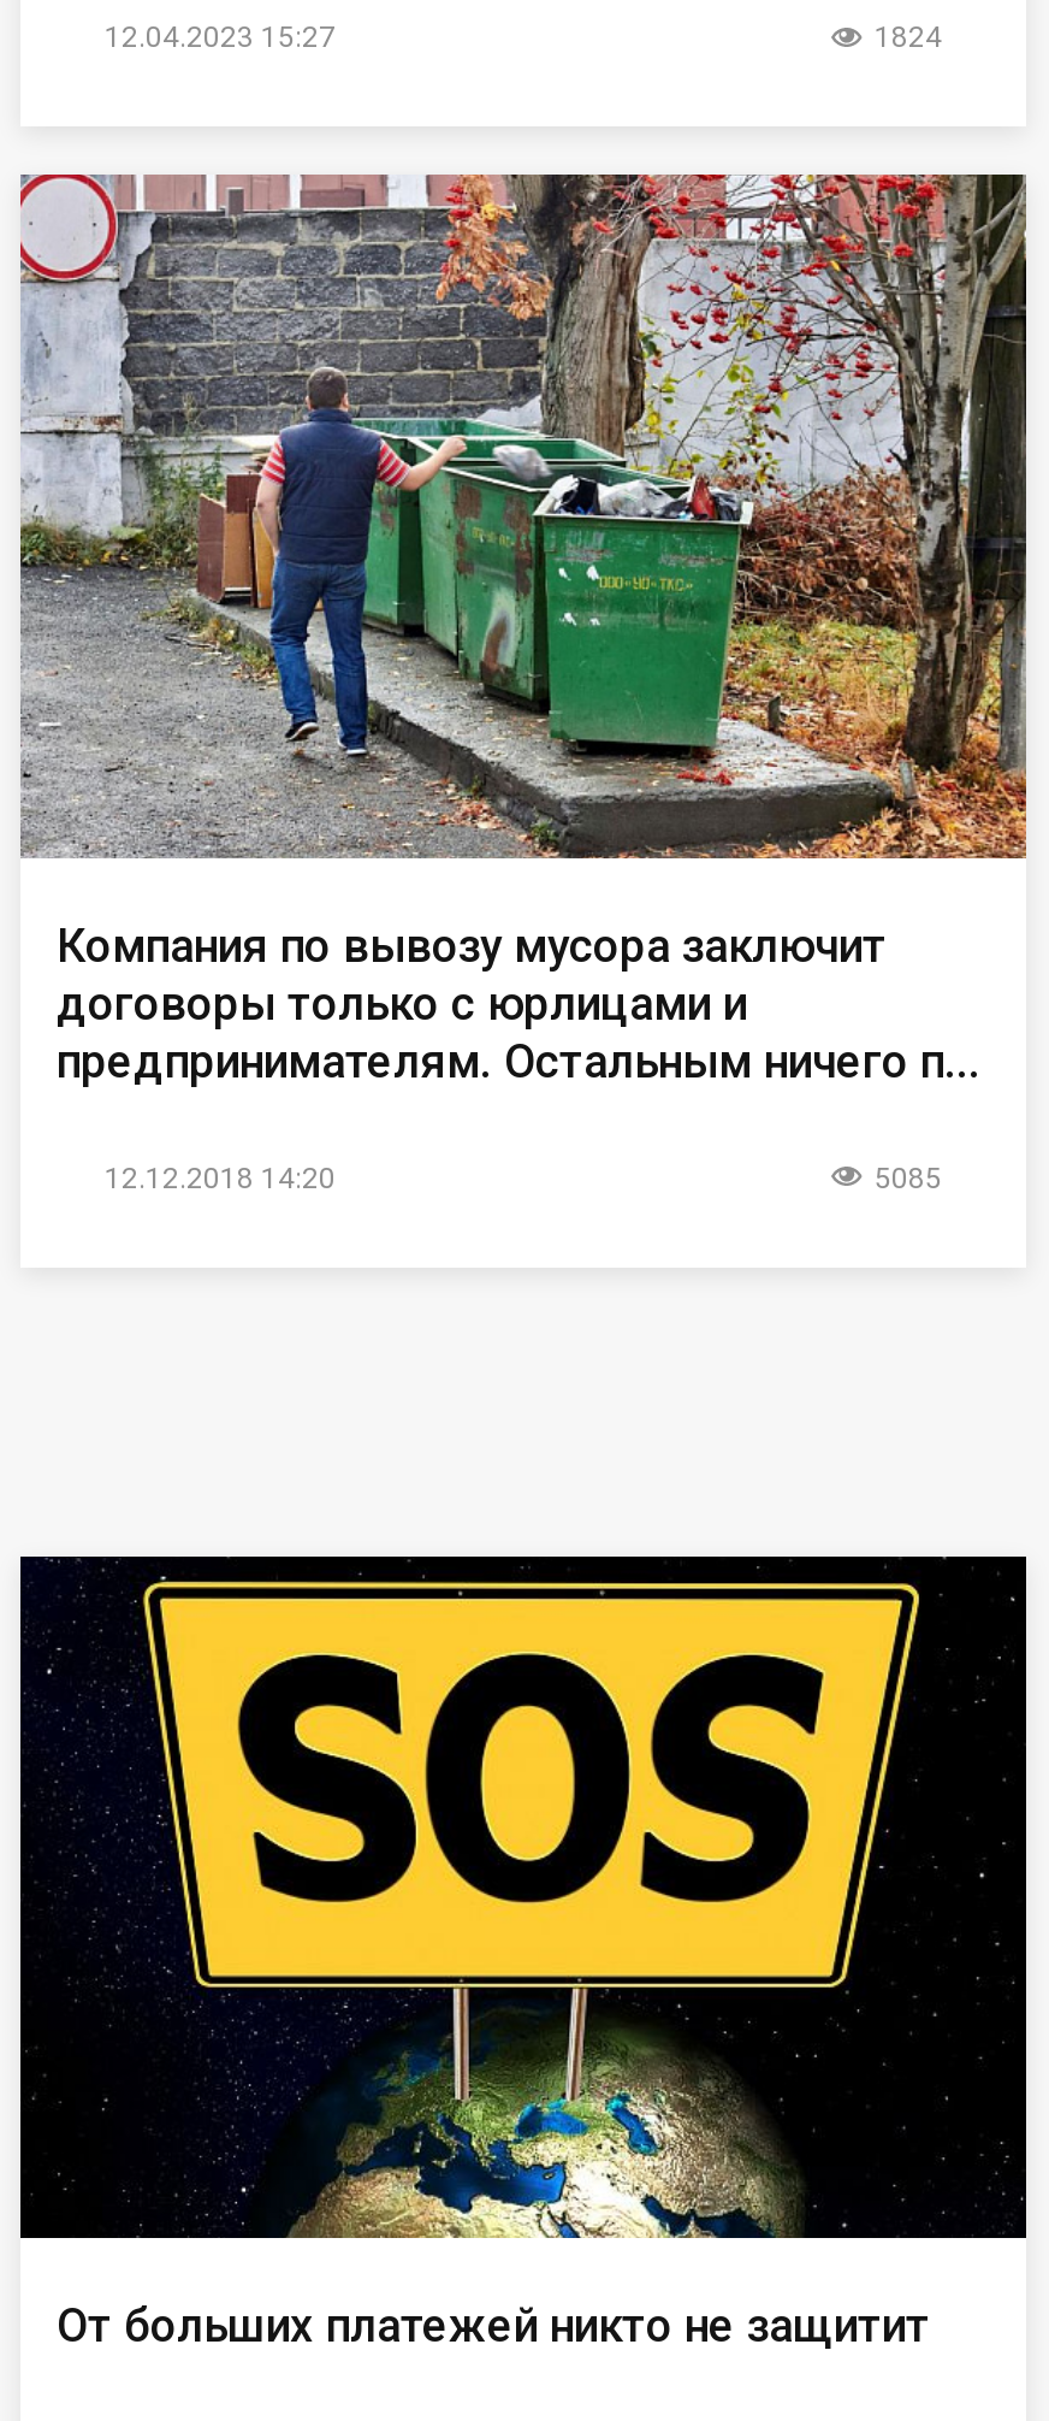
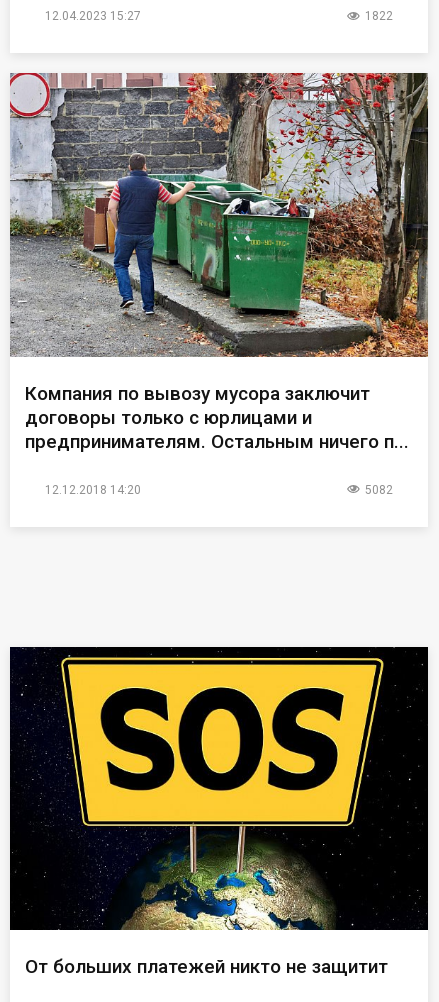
- 1824
+ 1822

- 5085
+ 5082
